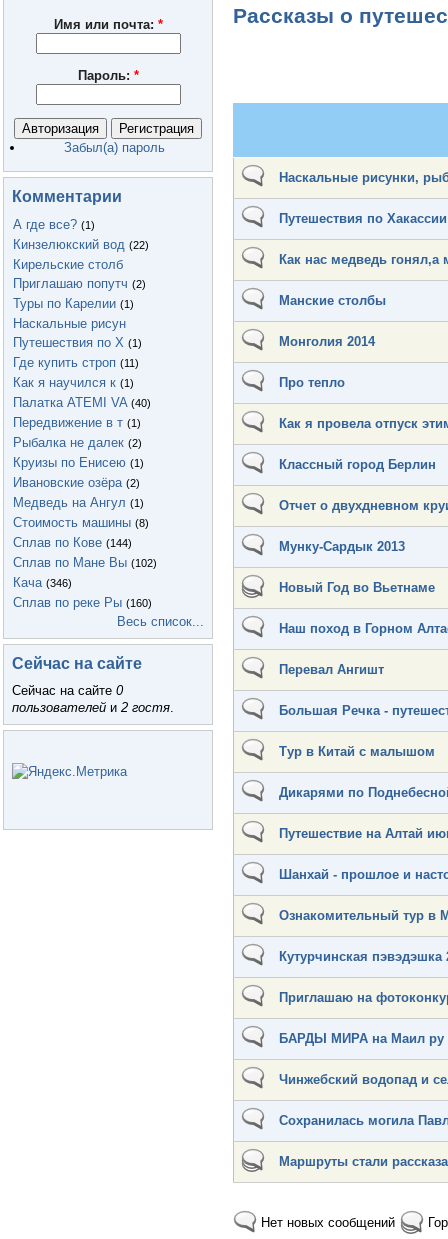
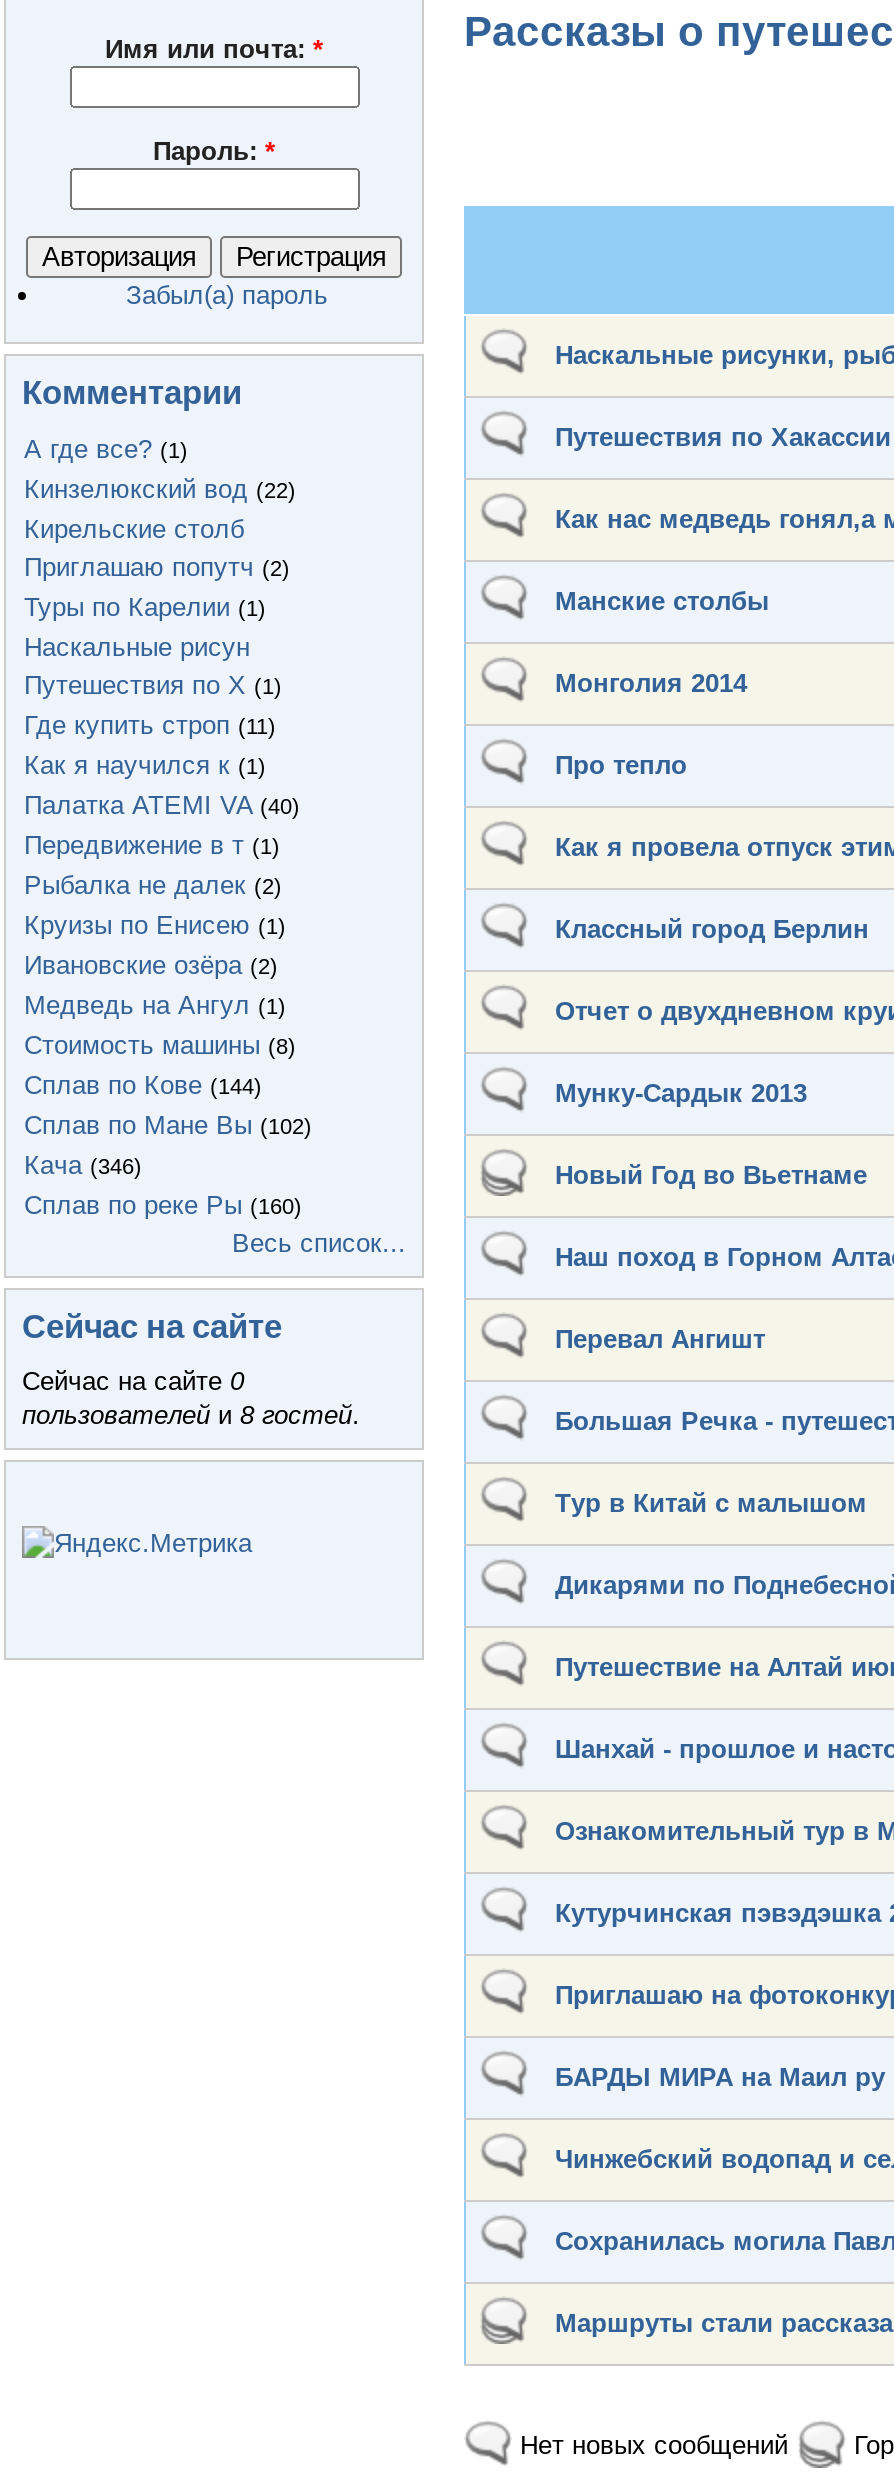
- пользователей и 2 гостя.
+ пользователей и 8 гостей.
